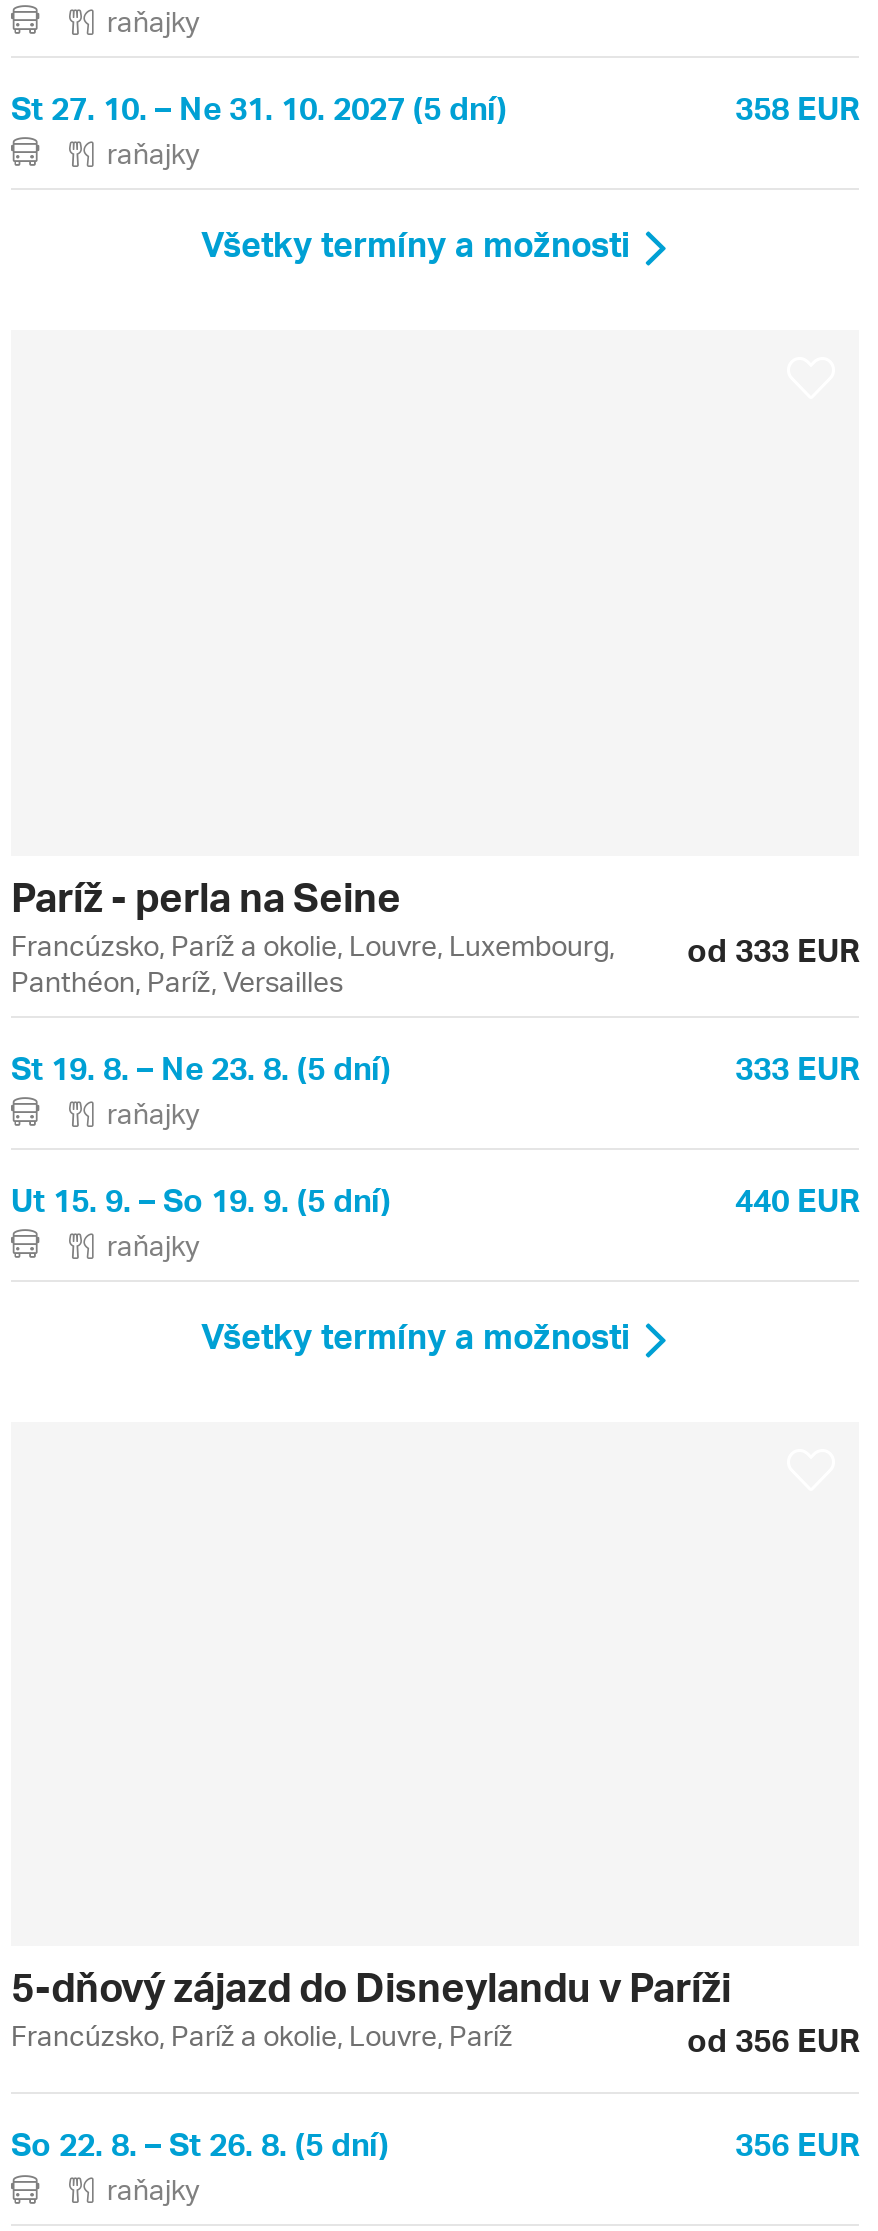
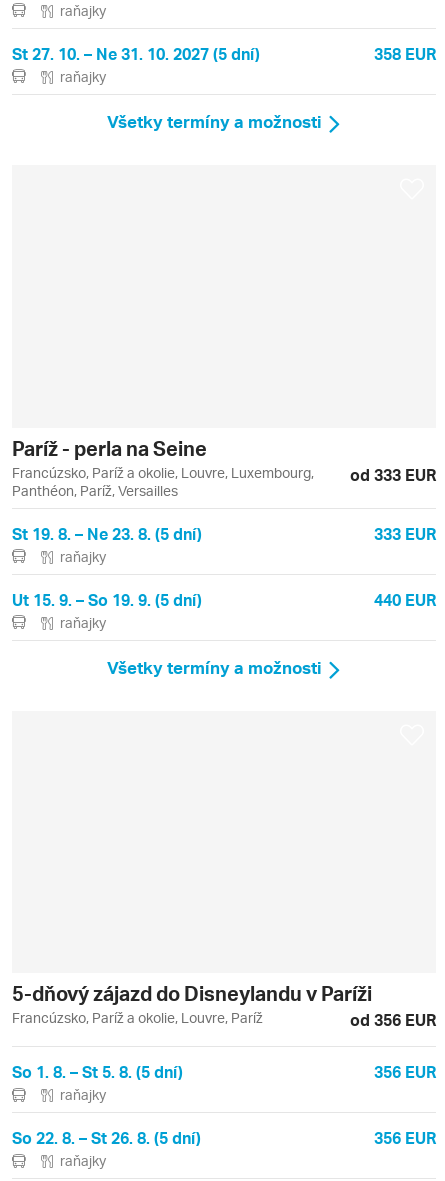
+ So 1. 8. – St 5. 8. (5 dní)
+ 356 EUR
+ raňajky
